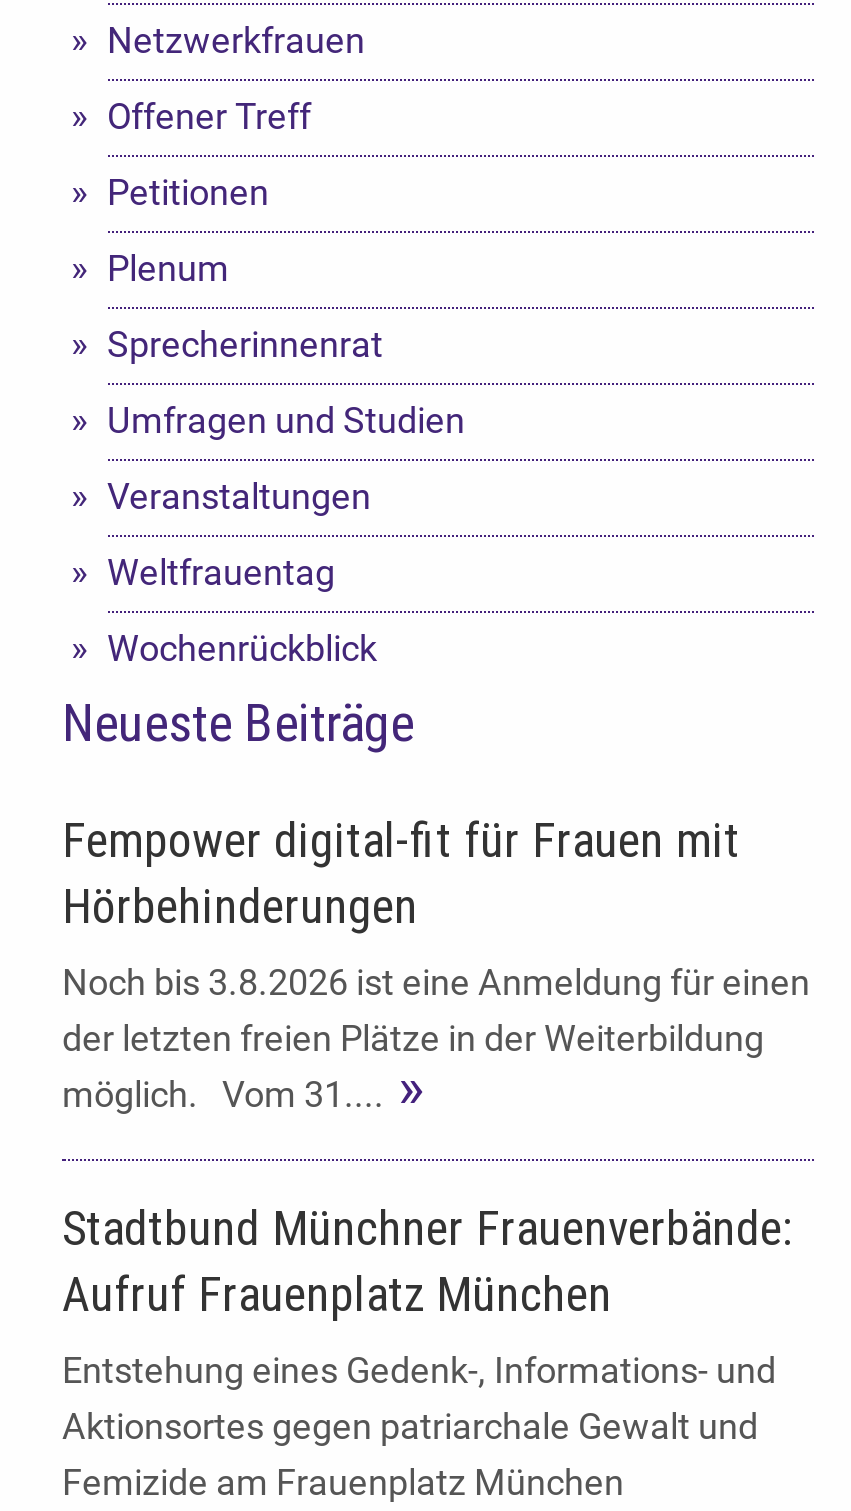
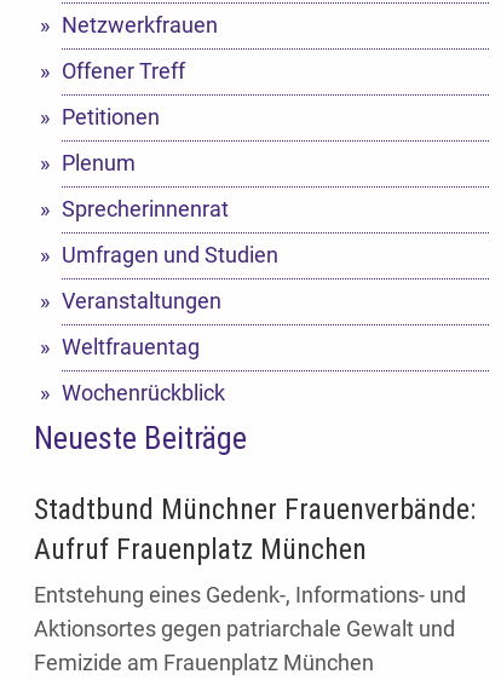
- Fempower digital-fit für Frauen mit
- Hörbehinderungen
- Noch bis 3.8.2026 ist eine Anmeldung für einen
- der letzten freien Plätze in der Weiterbildung
- möglich. Vom 31....
